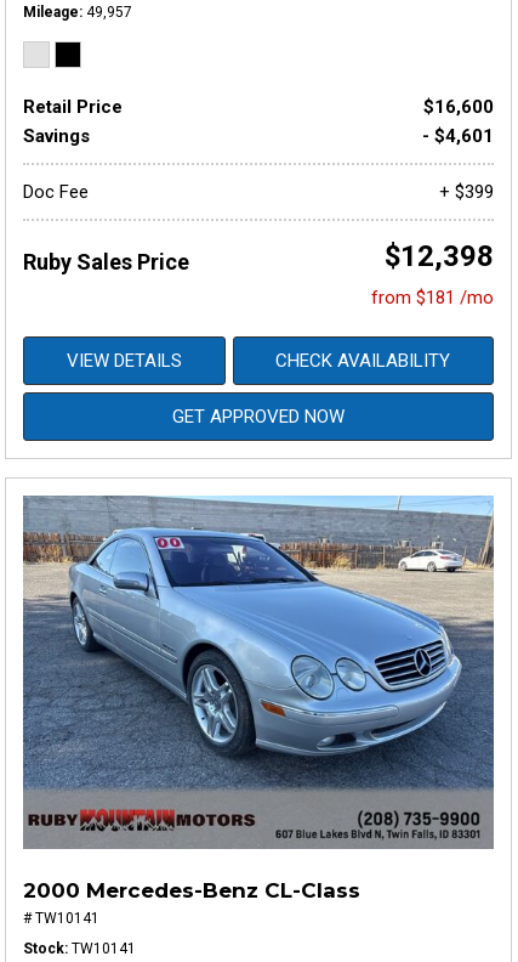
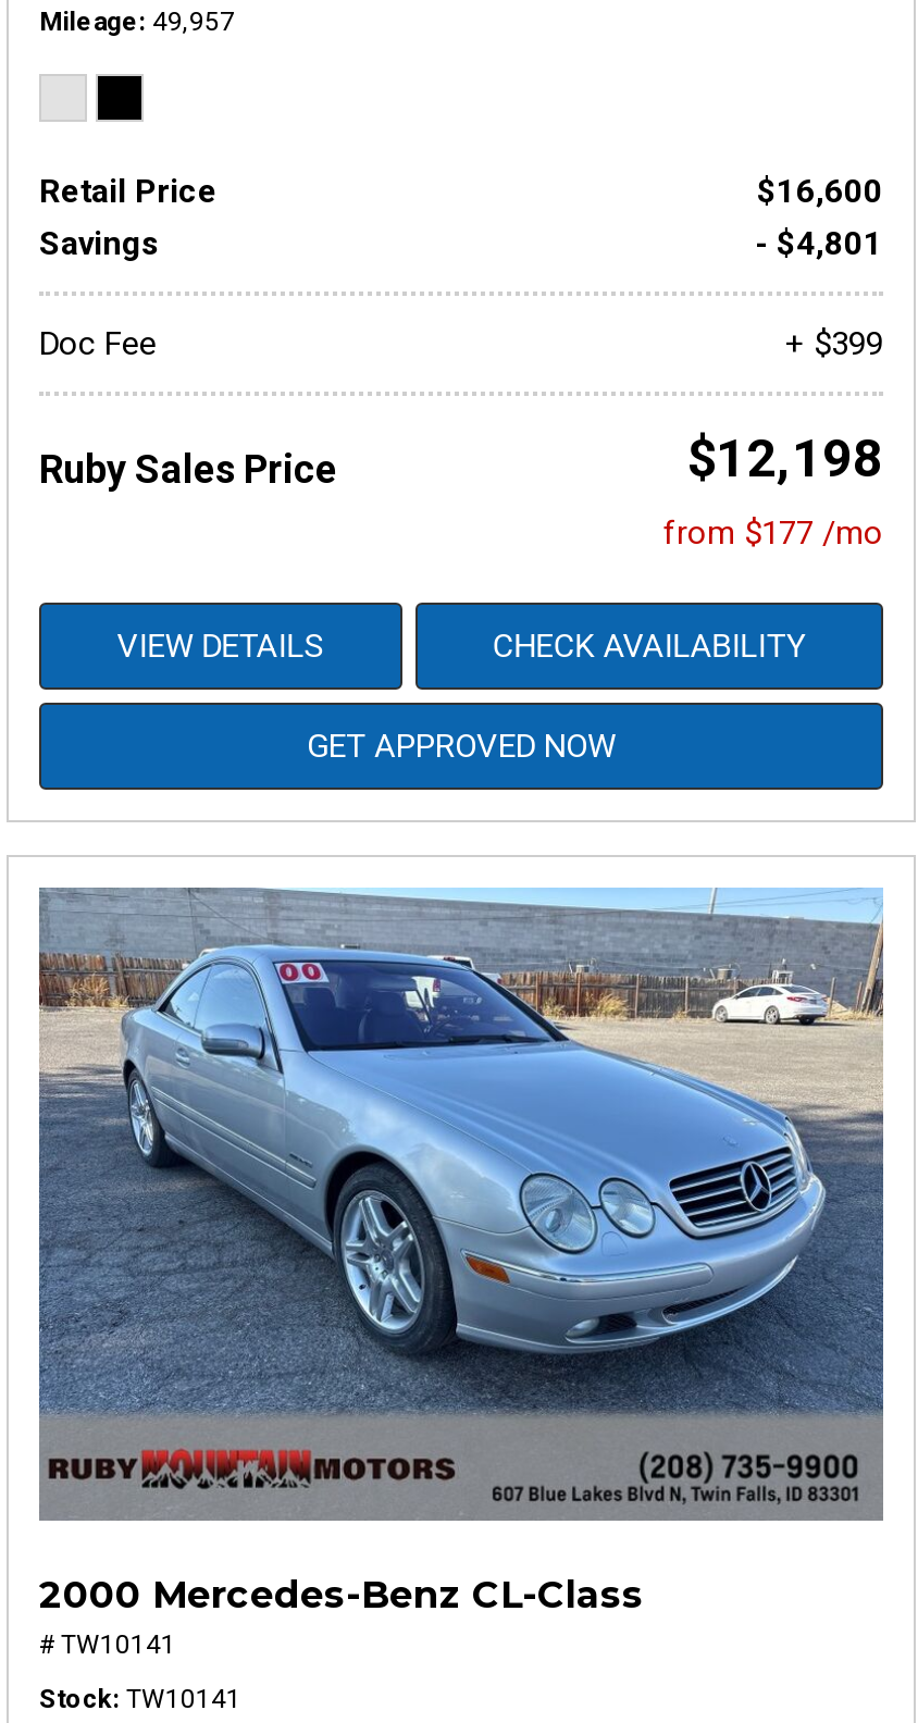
- - $4,601
+ - $4,801

- $12,398
+ $12,198

- from $181 /mo
+ from $177 /mo
